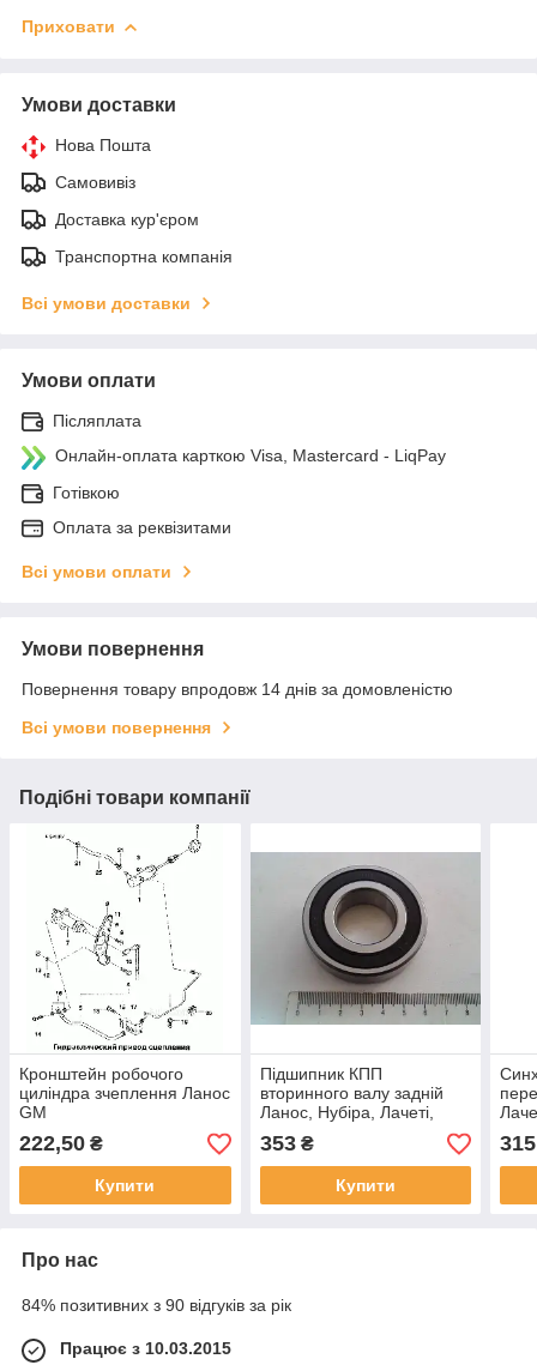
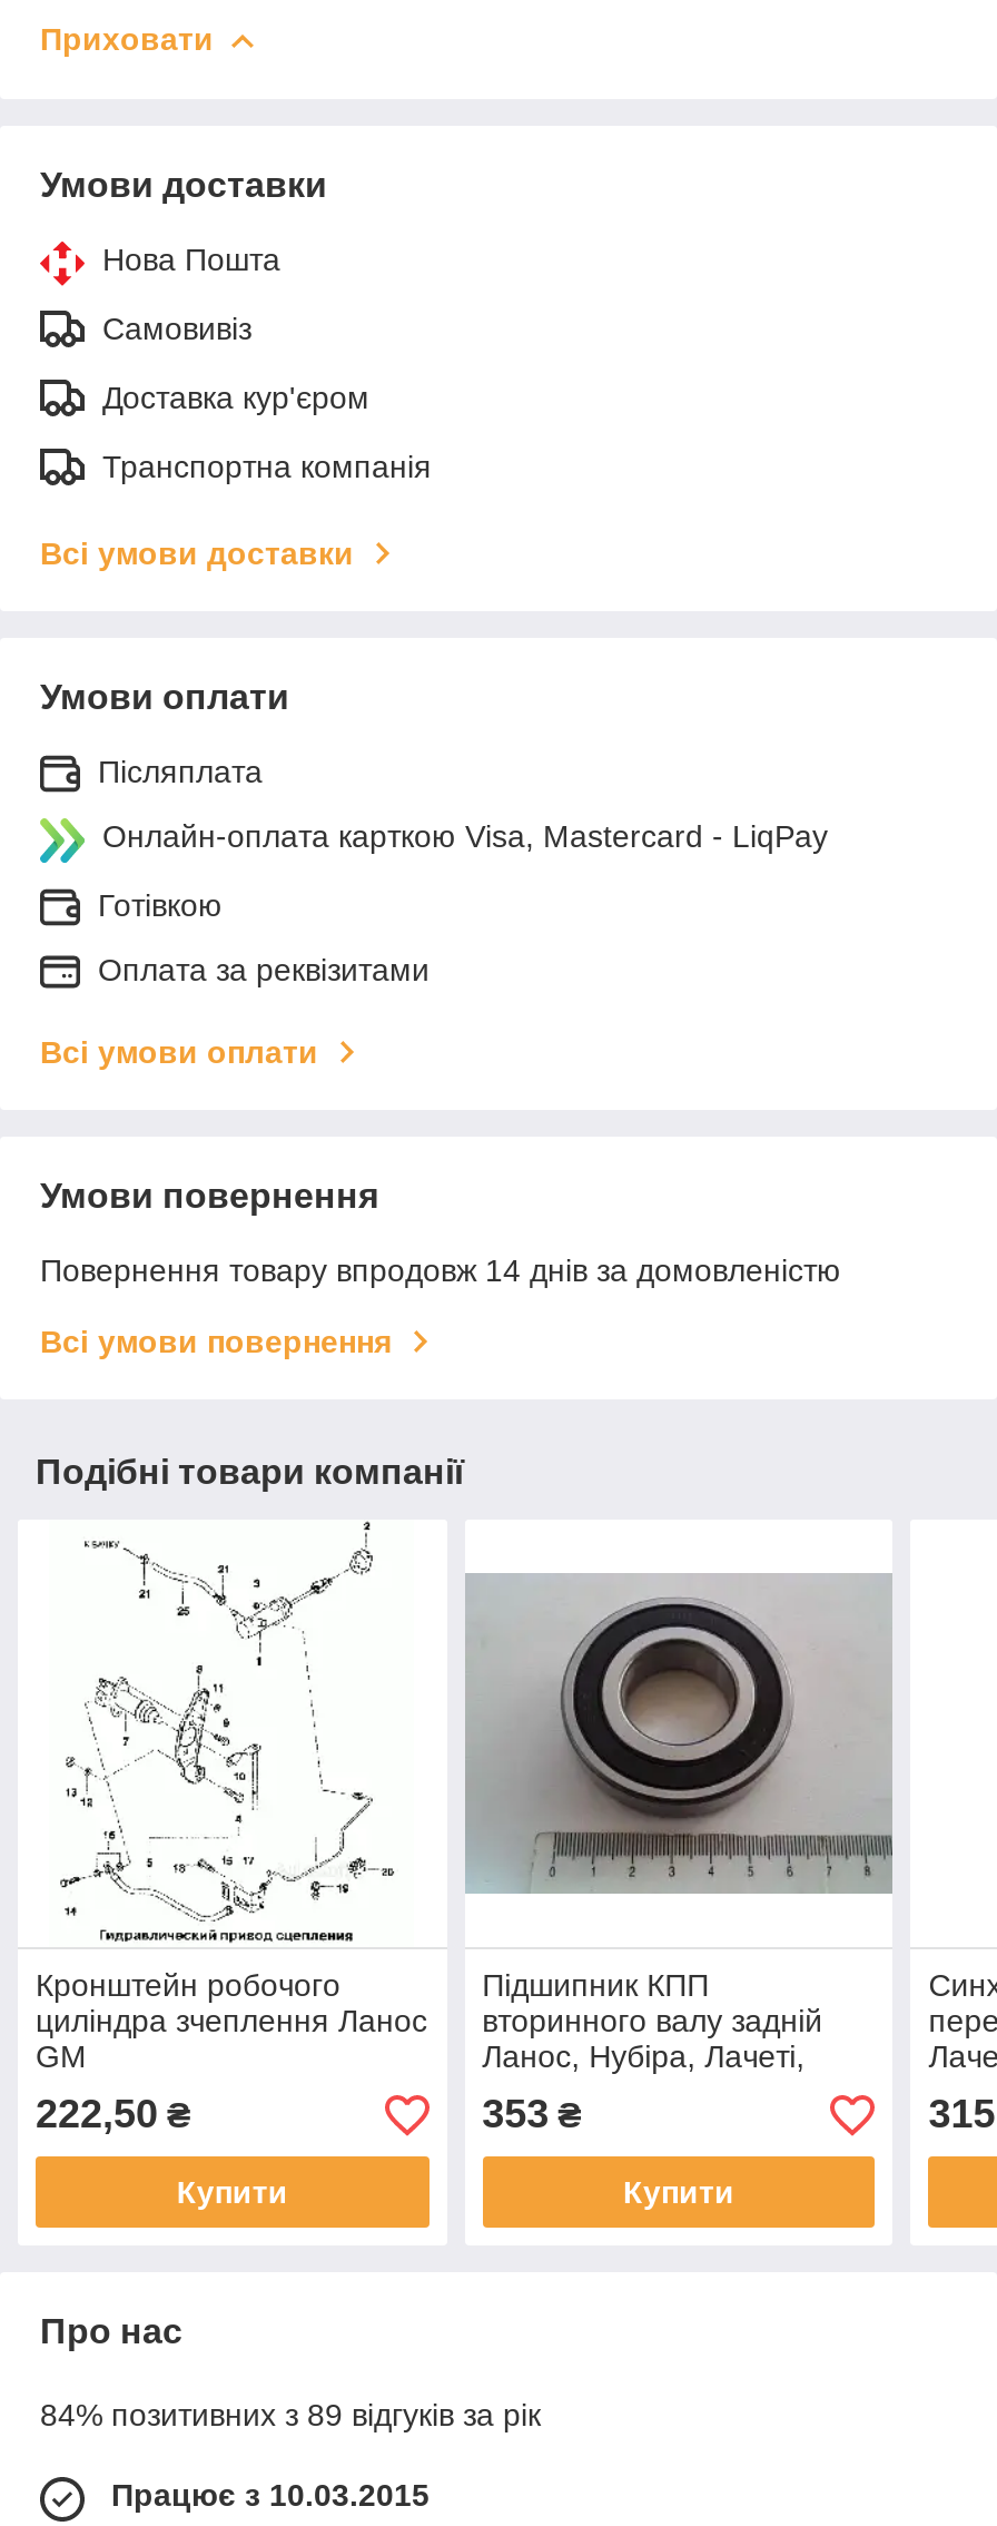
- 84% позитивних з 90 відгуків за рік
+ 84% позитивних з 89 відгуків за рік
